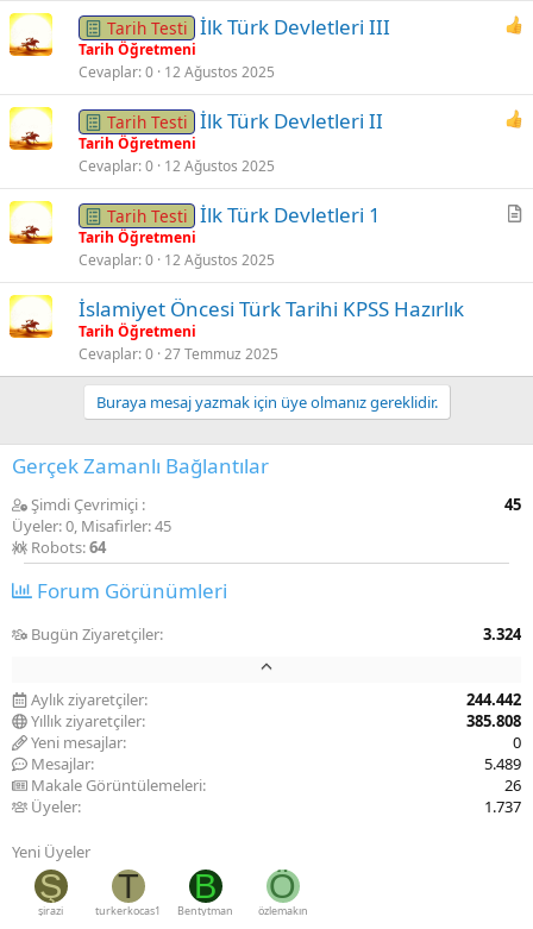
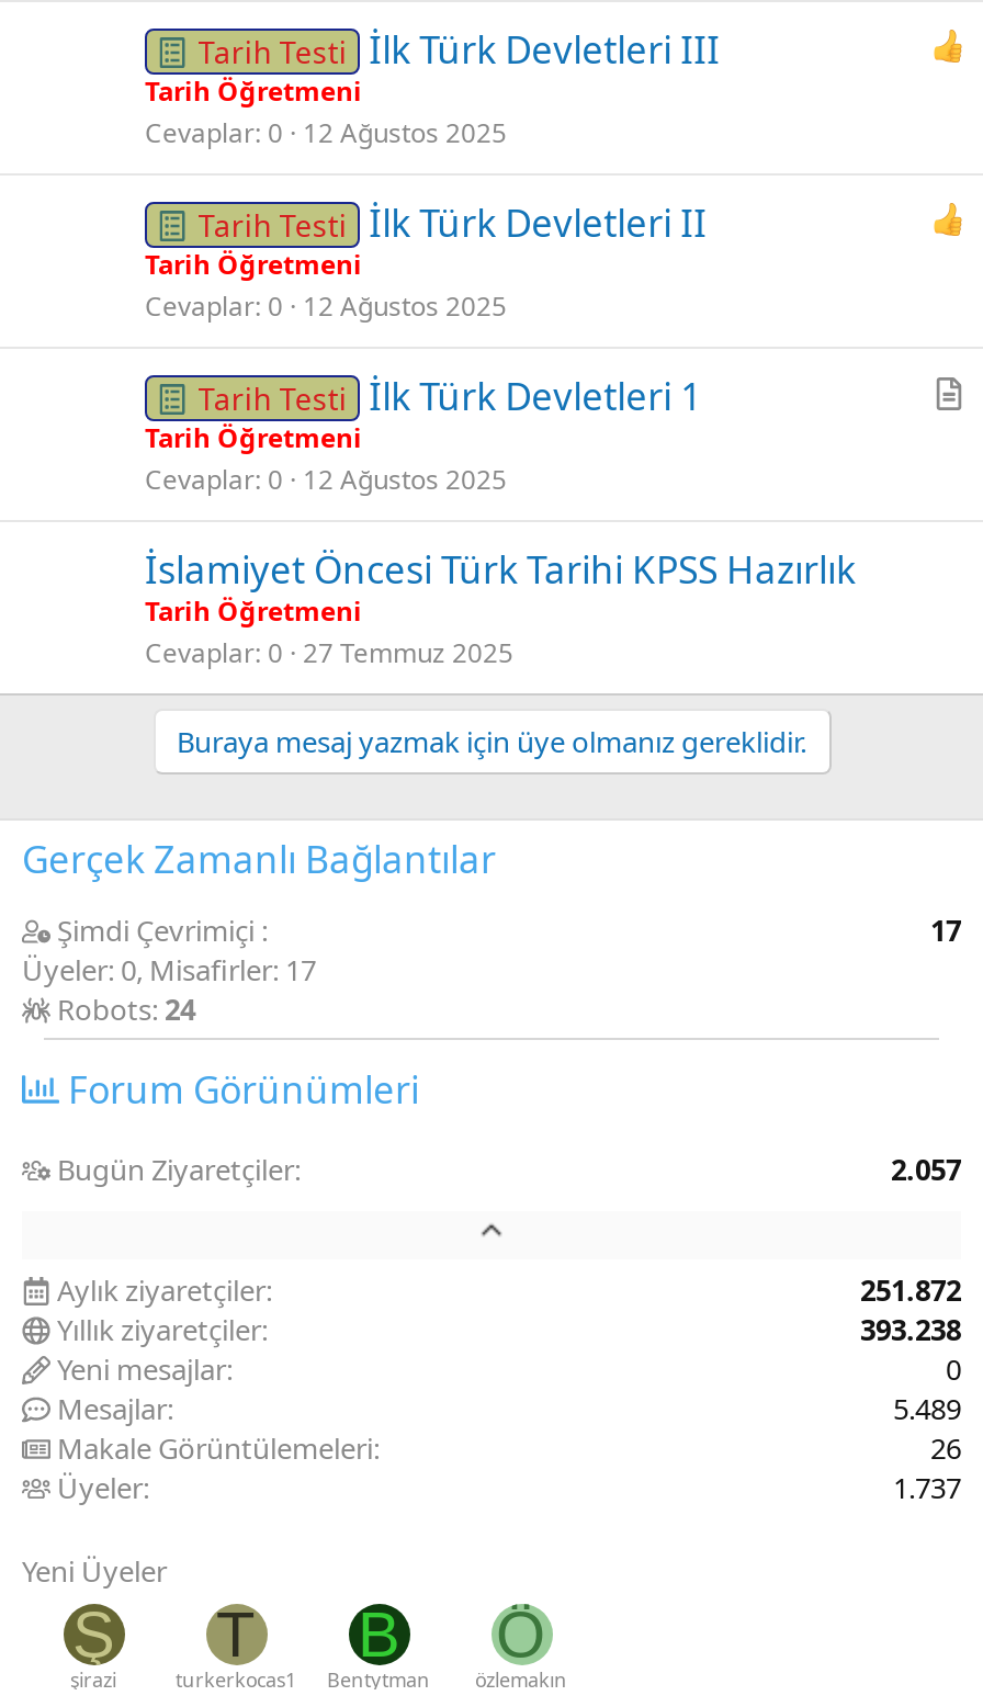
- [image]

- [image]

- [image]

- [image]

- 45
+ 17

- Üyeler: 0, Misafirler: 45
+ Üyeler: 0, Misafirler: 17

- Robots: 64
+ Robots: 24

- 3.324
+ 2.057

- 244.442
+ 251.872

- 385.808
+ 393.238
